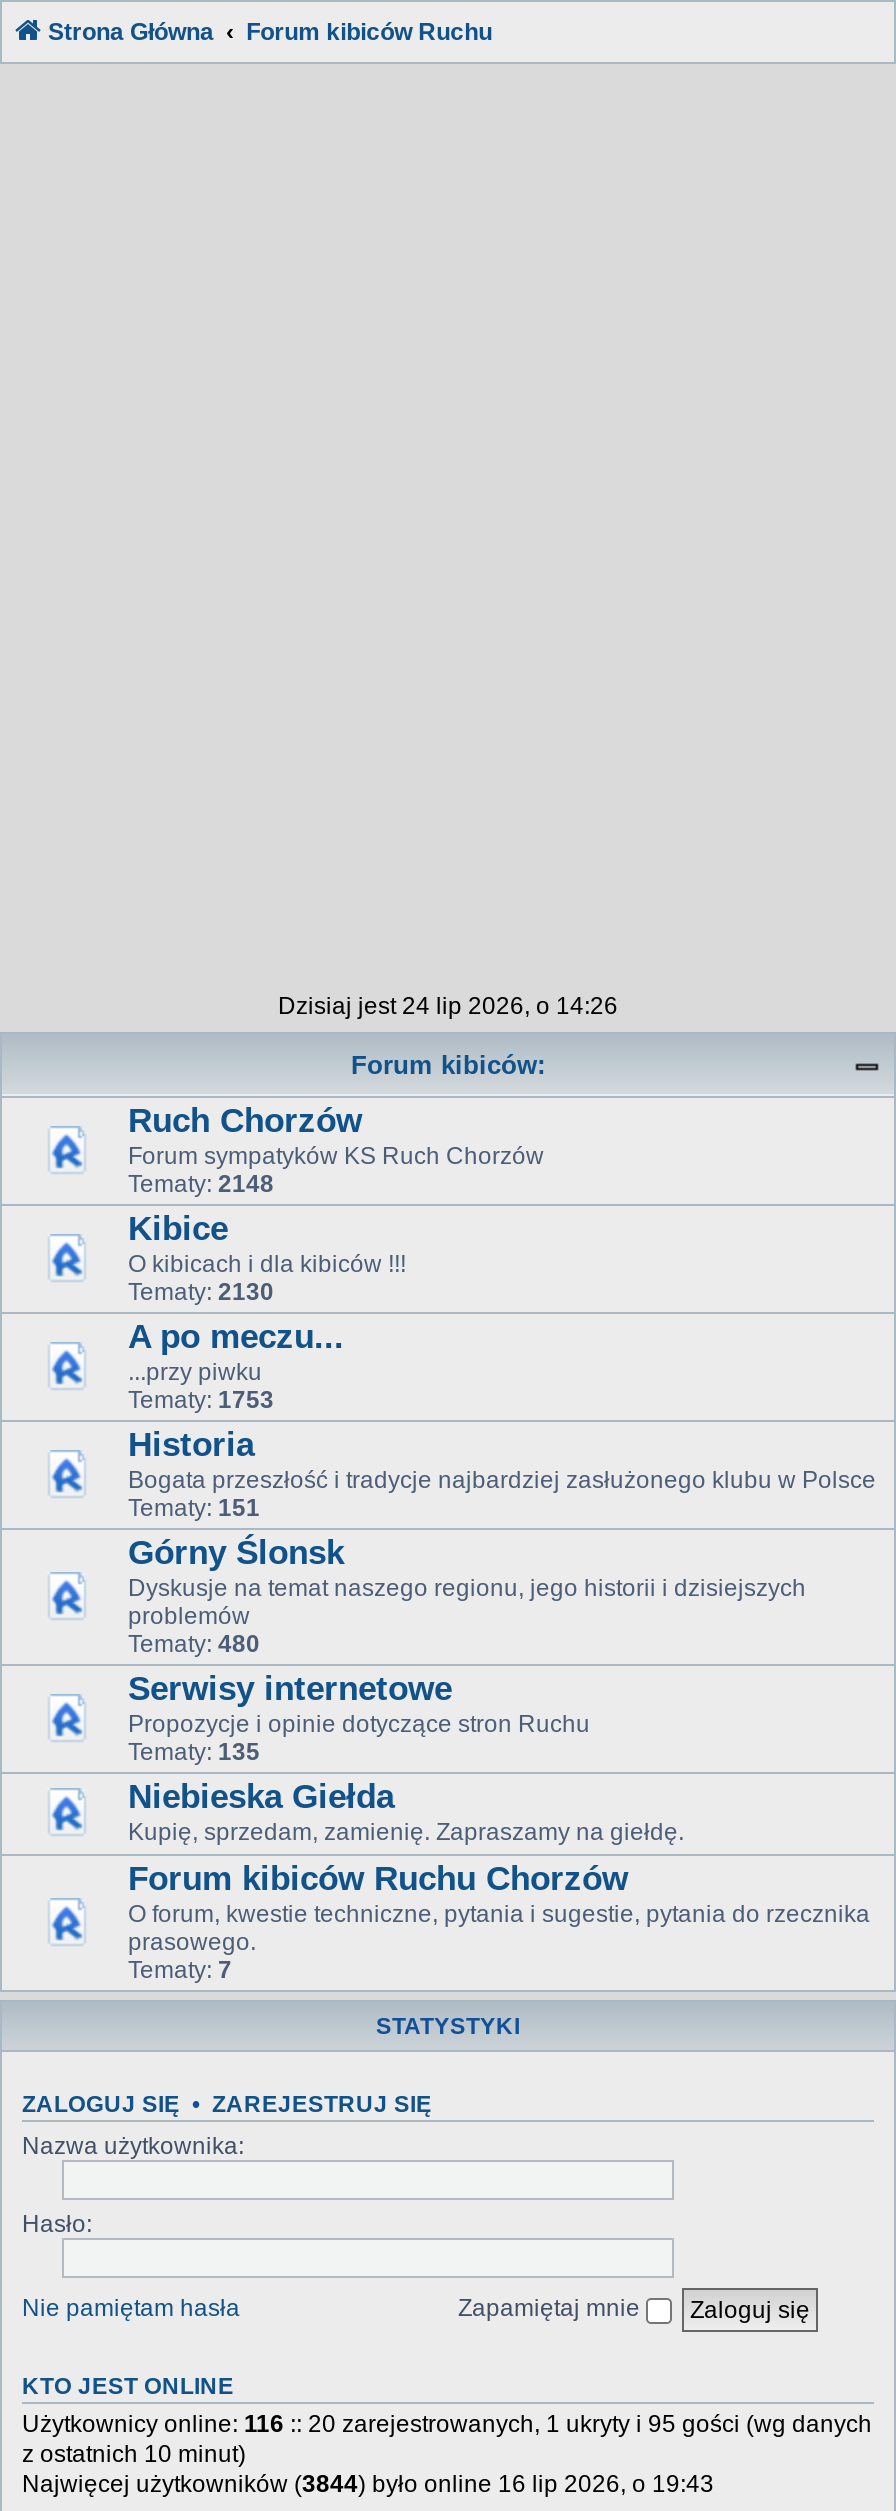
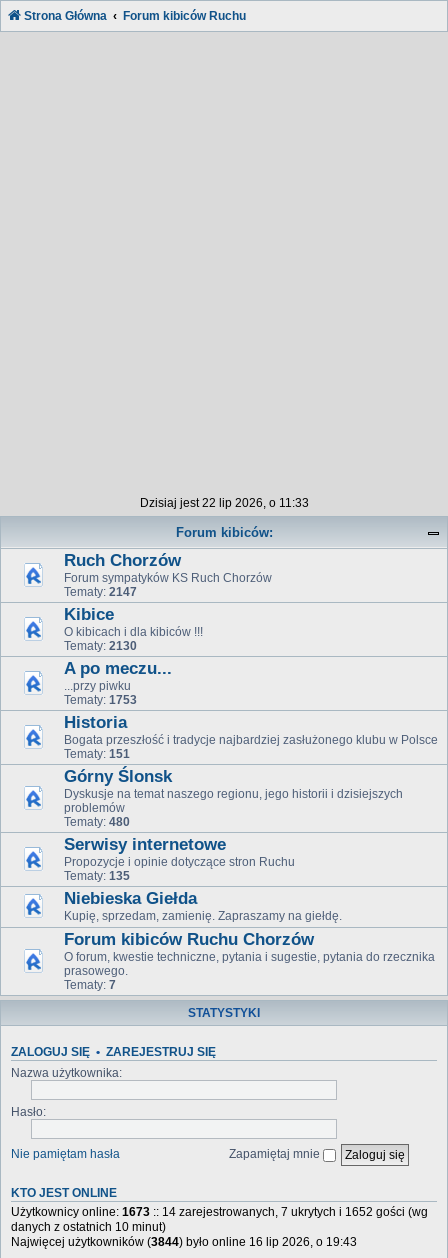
- Dzisiaj jest 24 lip 2026, o 14:26
+ Dzisiaj jest 22 lip 2026, o 11:33

- Tematy: 2148
+ Tematy: 2147

- Użytkownicy online: 116:: 20 zarejestrowanych, 1 ukryty i 95 gości (wg danych
- z ostatnich 10 minut)
+ Użytkownicy online: 1673:: 14 zarejestrowanych, 7 ukrytych i 1652 gości (wg
+ danych z ostatnich 10 minut)
